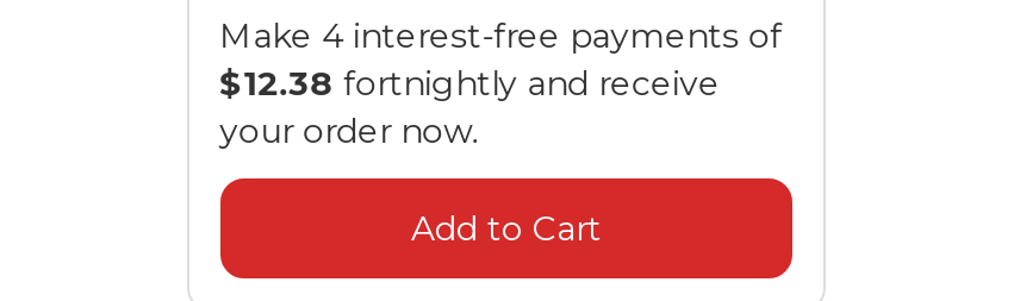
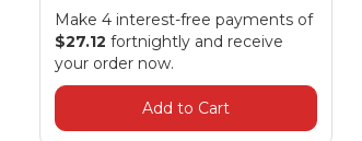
- $12.38 fortnightly and receive
+ $27.12 fortnightly and receive
